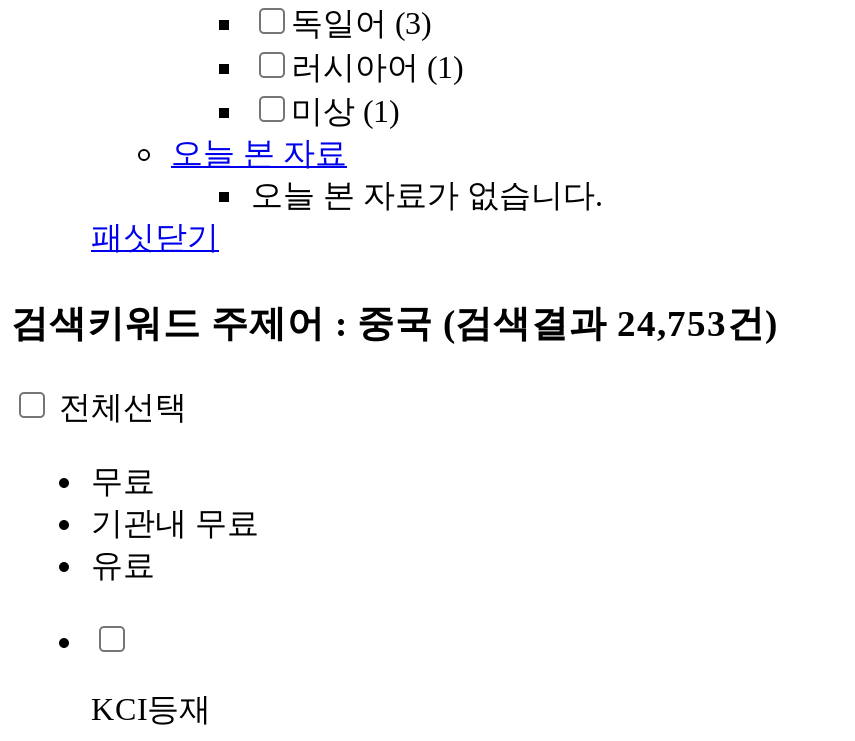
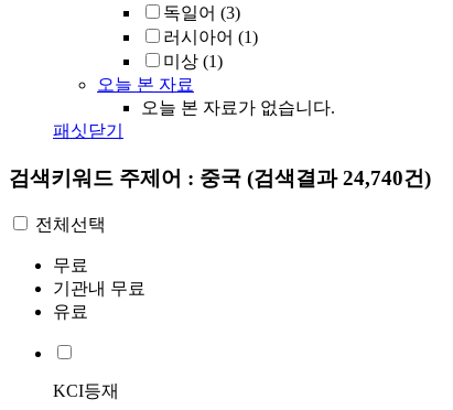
- 검색키워드 주제어 : 중국 (검색결과 24,753건)
+ 검색키워드 주제어 : 중국 (검색결과 24,740건)
